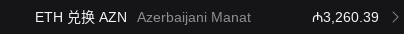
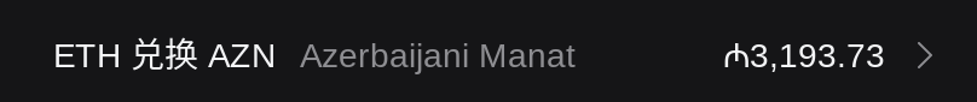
- ₼3,260.39
+ ₼3,193.73
